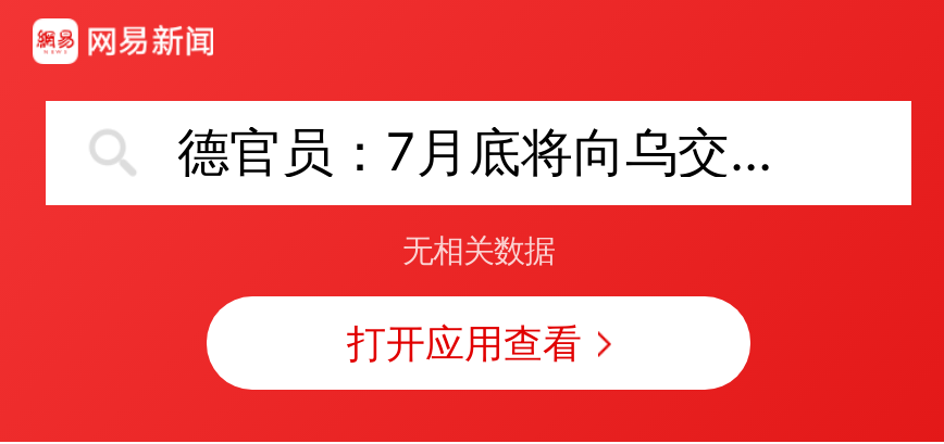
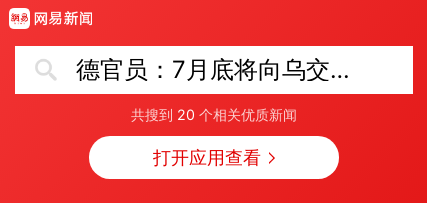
- 无相关数据
+ 共搜到20个相关优质新闻
